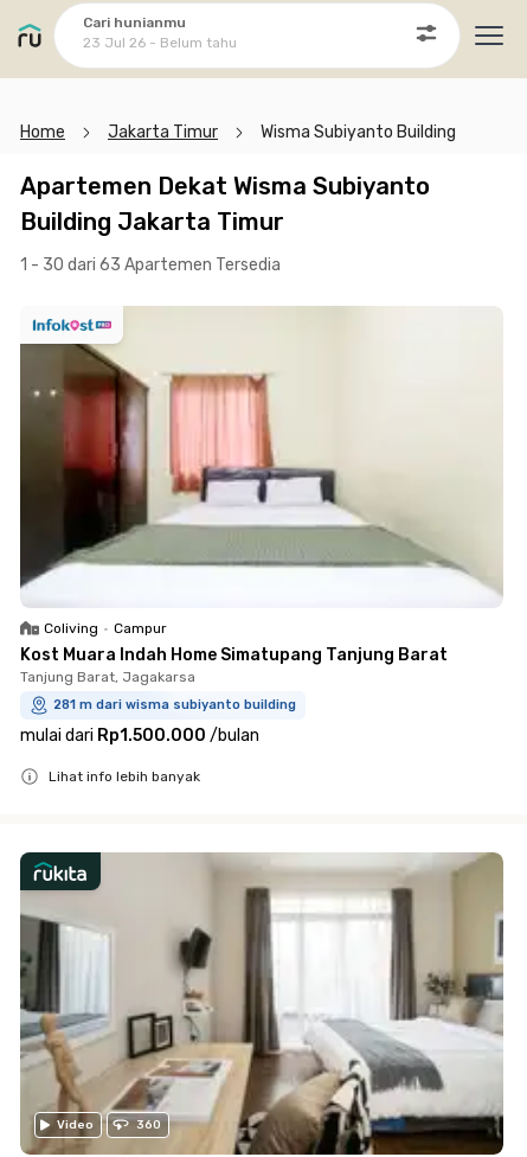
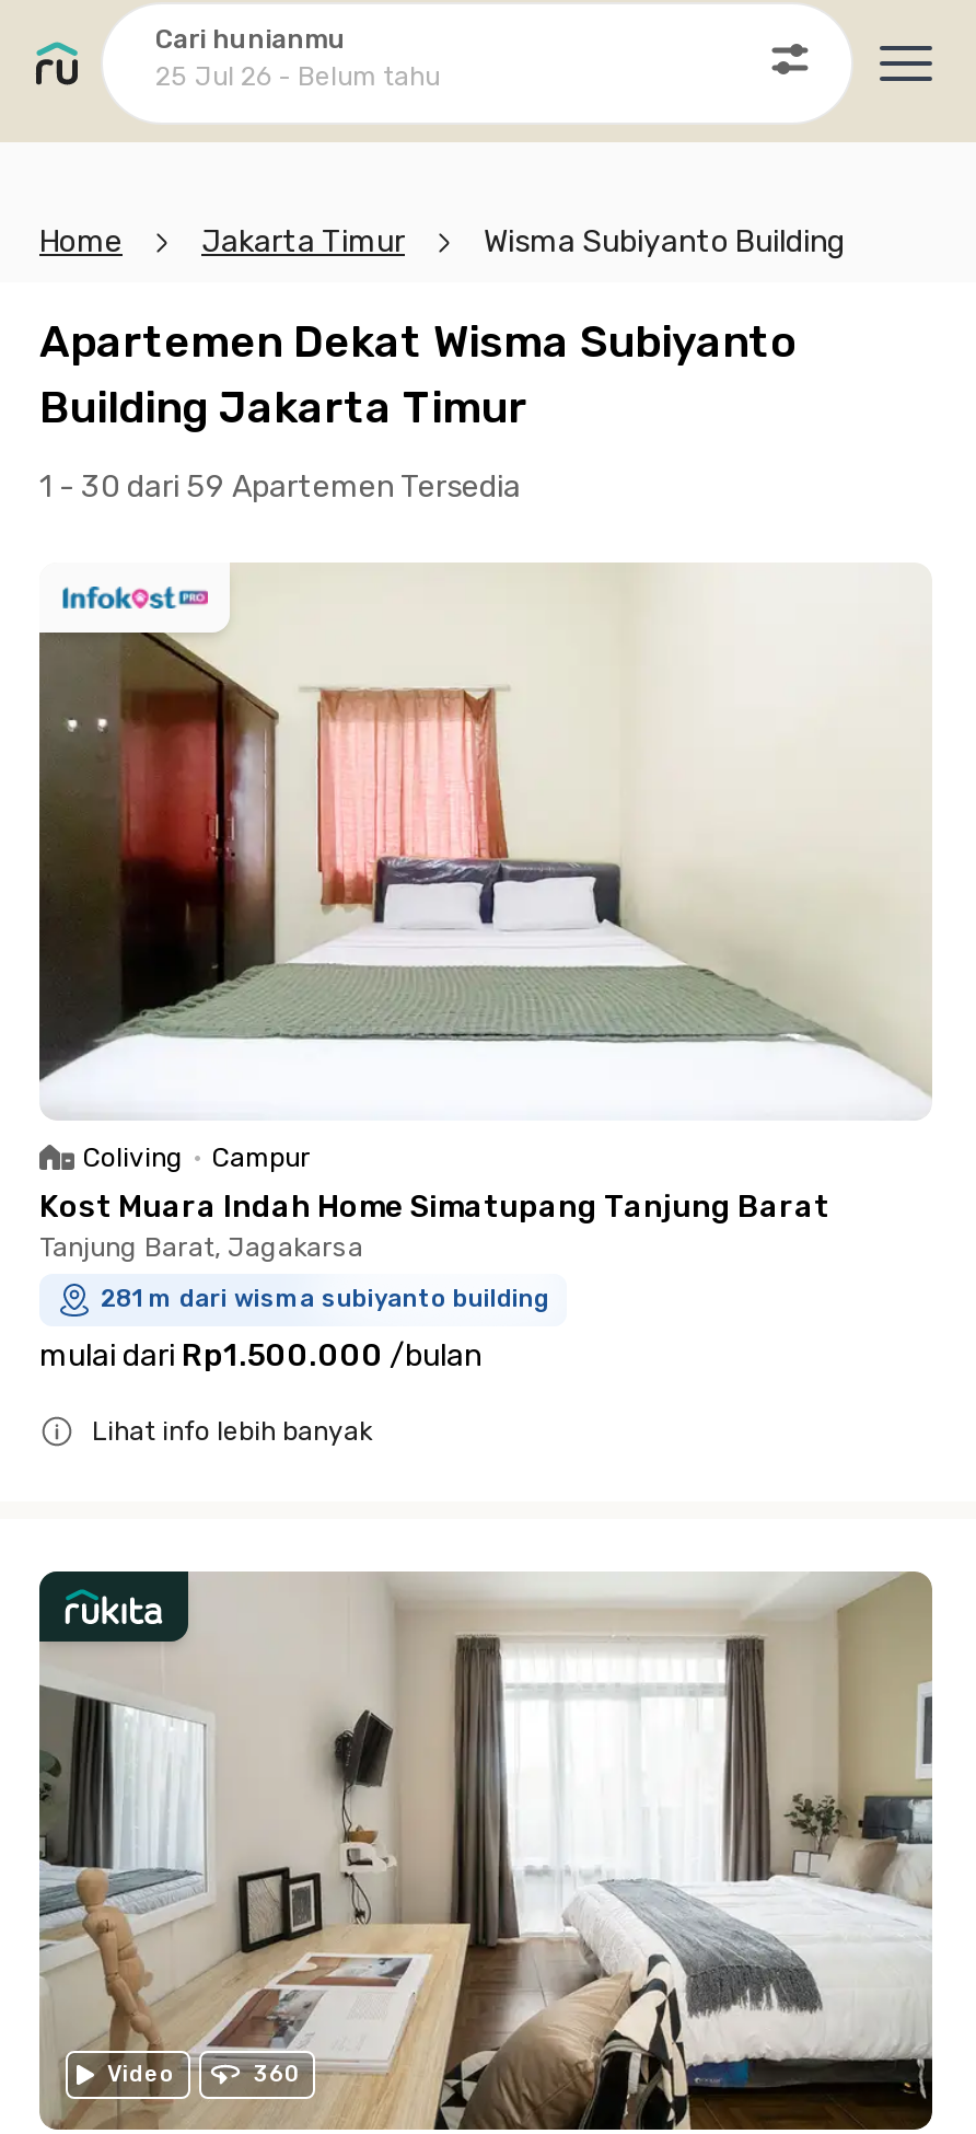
- 23 Jul 26 - Belum tahu
+ 25 Jul 26 - Belum tahu

- 1 - 30 dari 63 Apartemen Tersedia
+ 1 - 30 dari 59 Apartemen Tersedia
